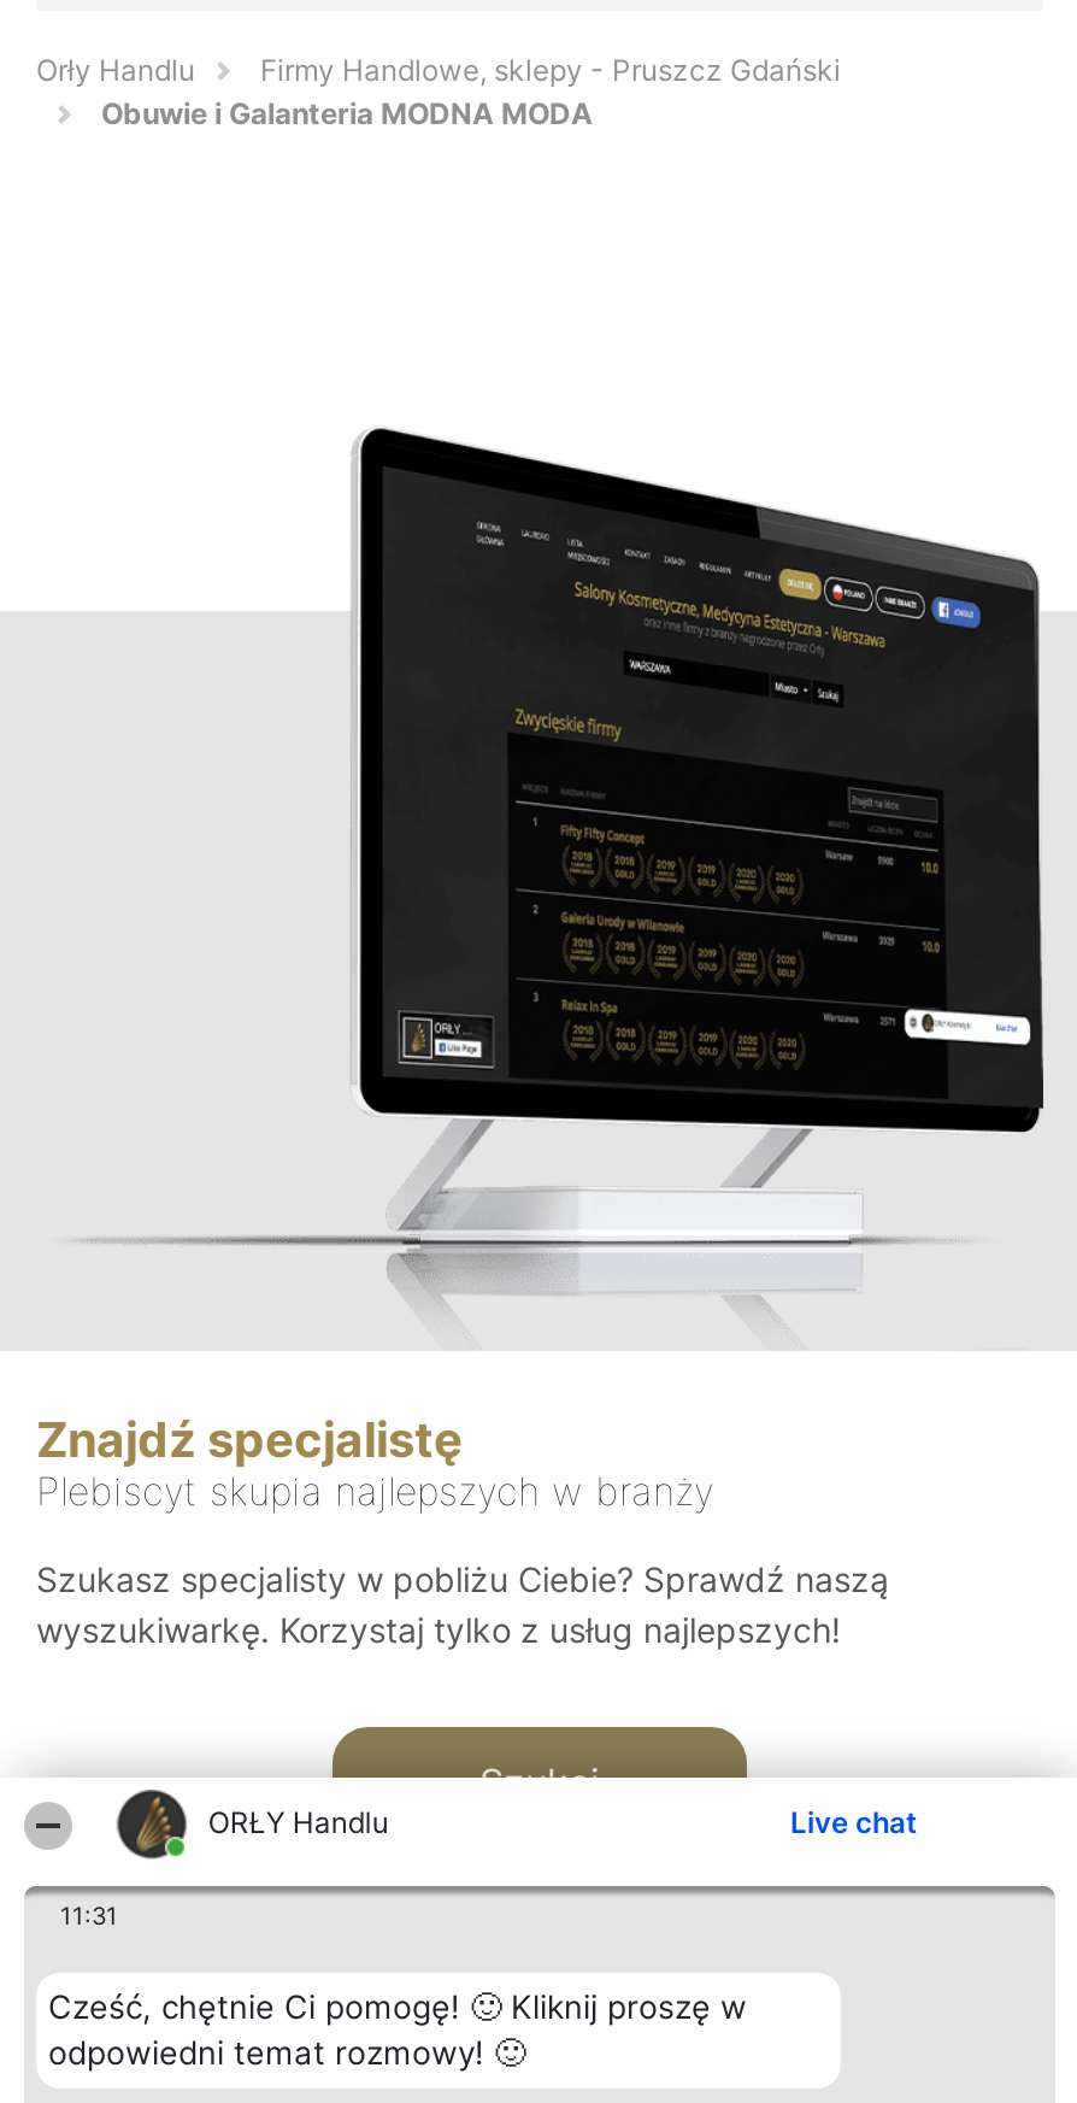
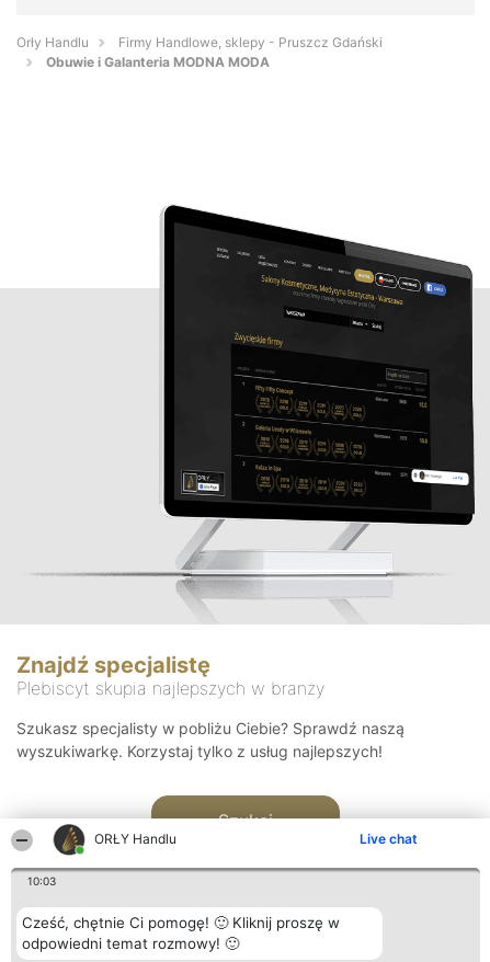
- 11:31
+ 10:03
